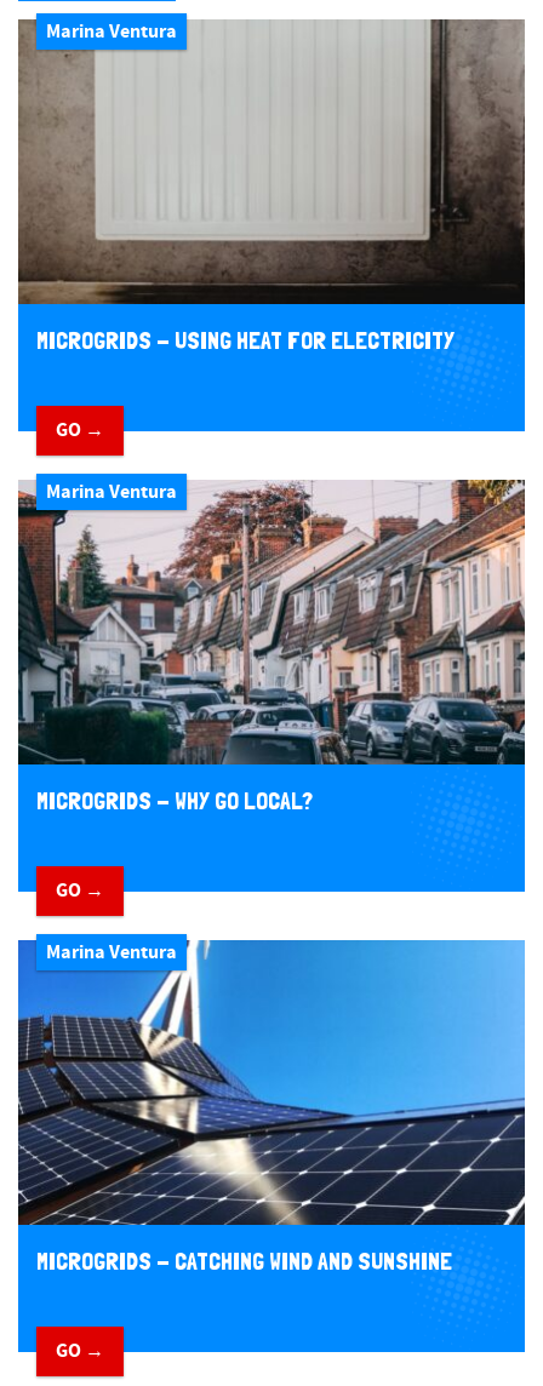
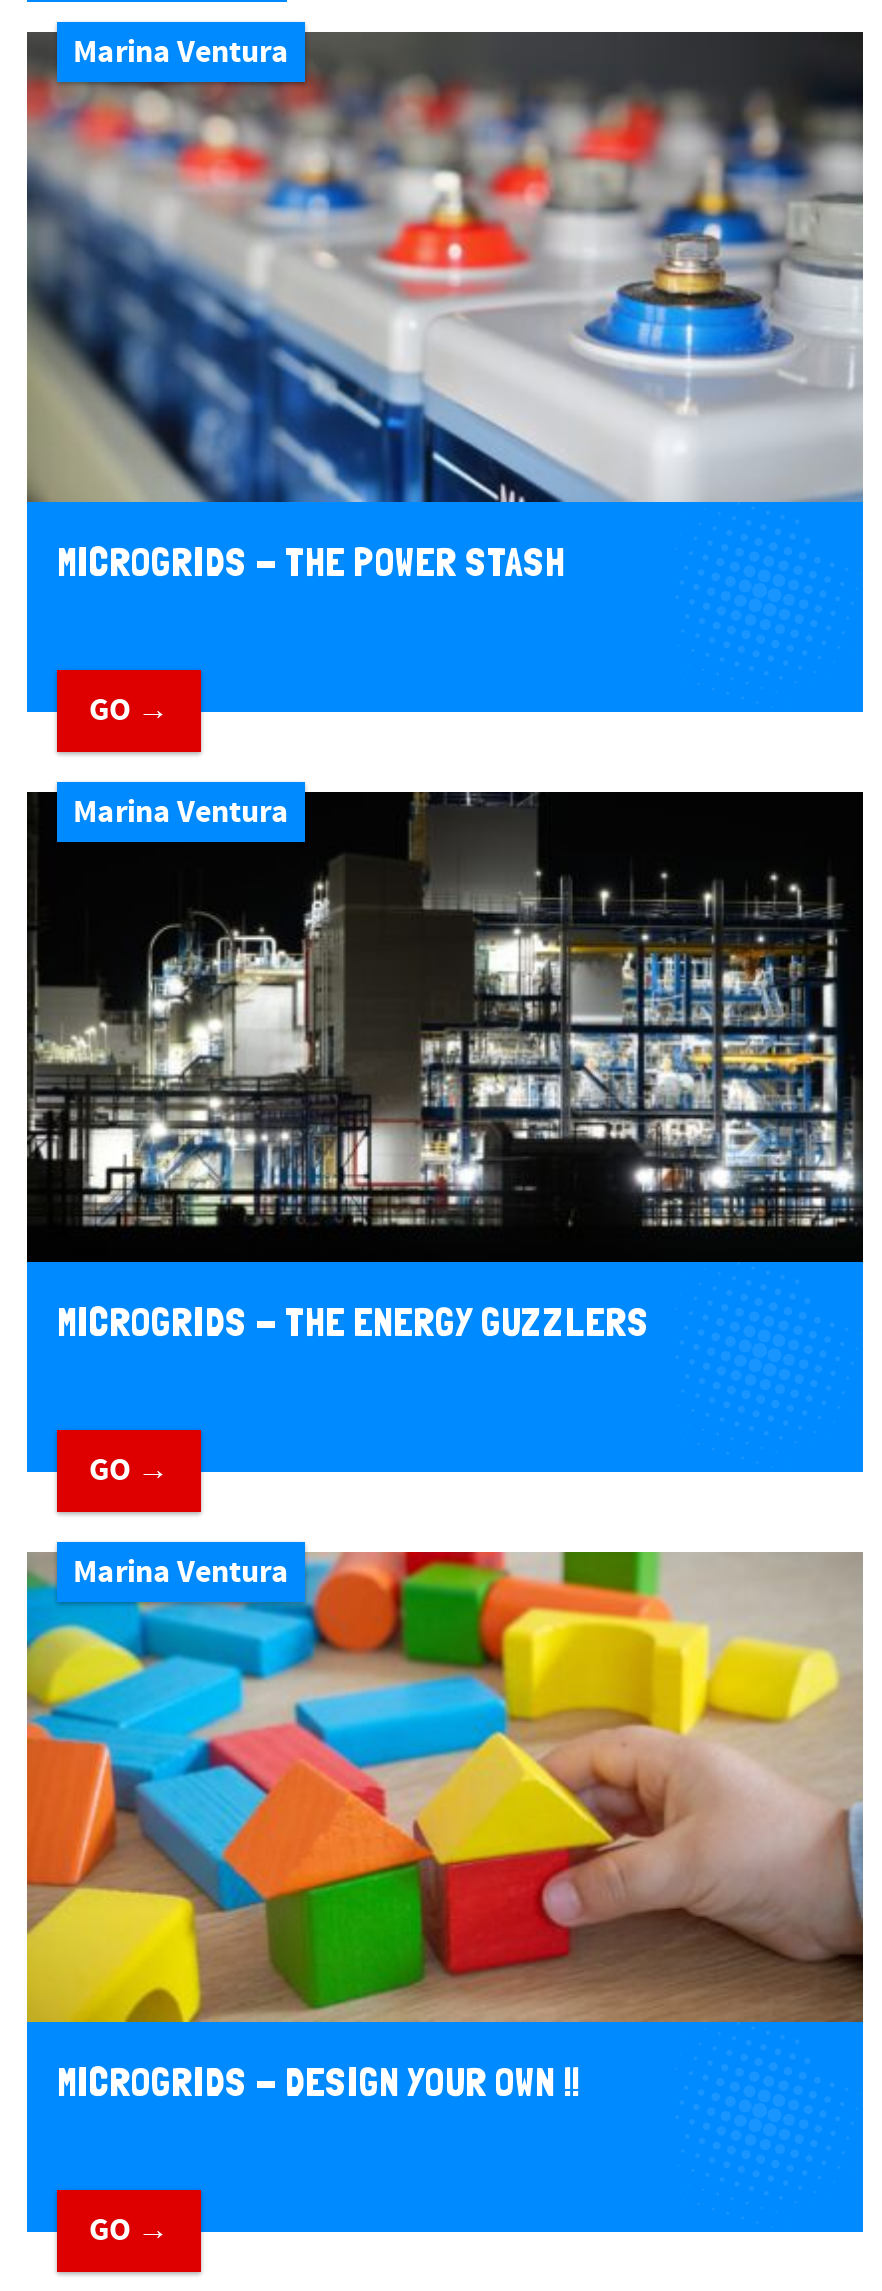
- [image]
- MICROGRIDS - USING HEAT FOR ELECTRICITY
+ [image]
+ MICROGRIDS - THE POWER STASH

- [image]
- MICROGRIDS - WHY GO LOCAL?
+ [image]
+ MICROGRIDS - THE ENERGY GUZZLERS

- [image]
- MICROGRIDS - CATCHING WIND AND SUNSHINE
+ [image]
+ MICROGRIDS - DESIGN YOUR OWN !!
